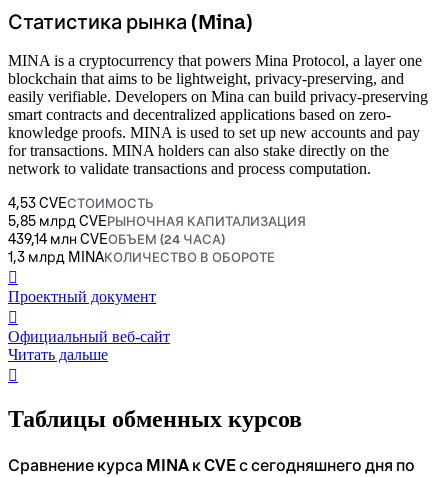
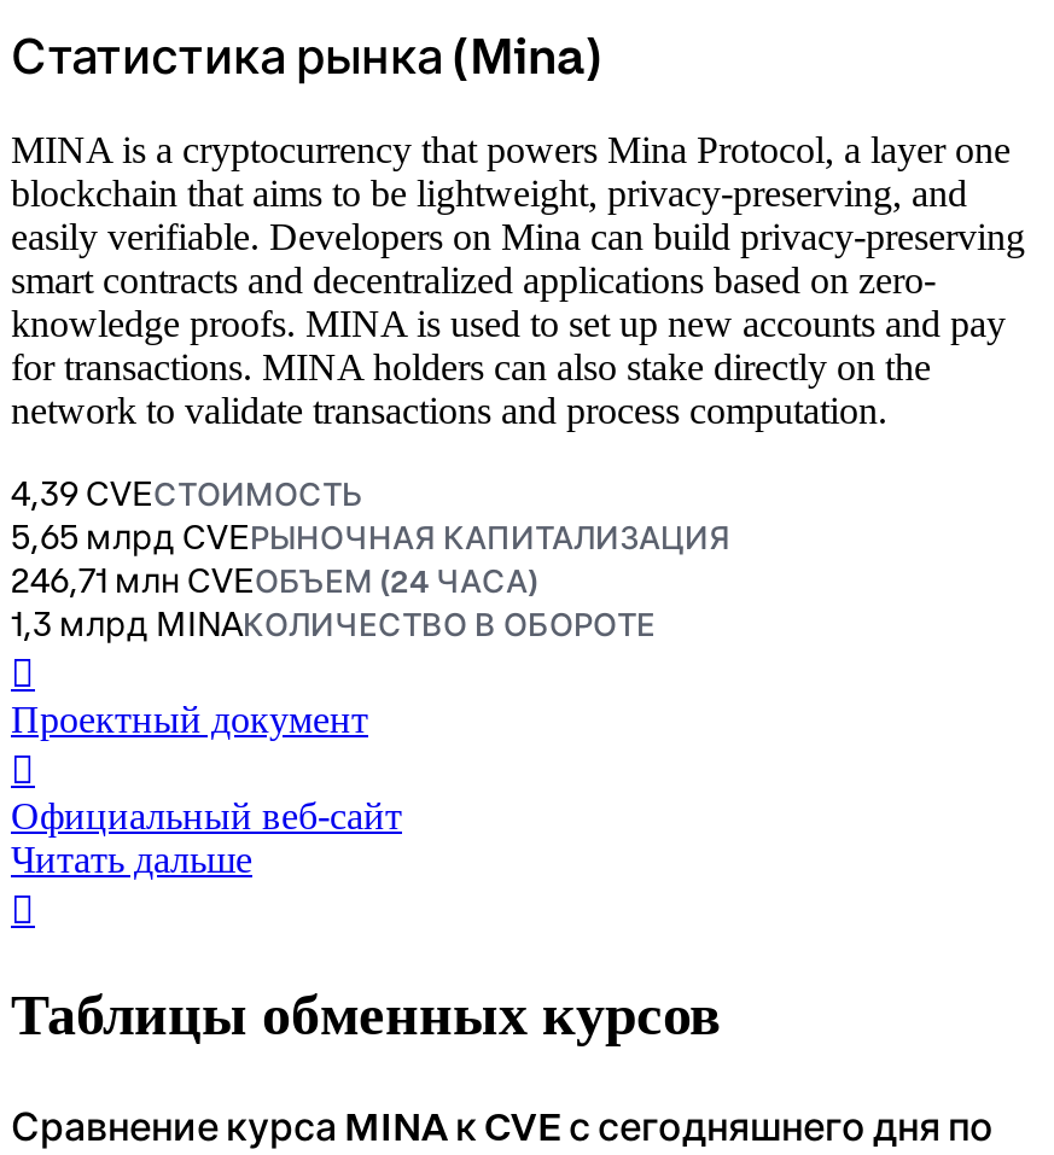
- 4,53 CVEСТОИМОСТЬ
+ 4,39 CVEСТОИМОСТЬ

- 5,85 млрд CVEРЫНОЧНАЯ КАПИТАЛИЗАЦИЯ
+ 5,65 млрд CVEРЫНОЧНАЯ КАПИТАЛИЗАЦИЯ

- 439,14 млн CVEОБЪЕМ (24 ЧАСА)
+ 246,71 млн CVEОБЪЕМ (24 ЧАСА)
